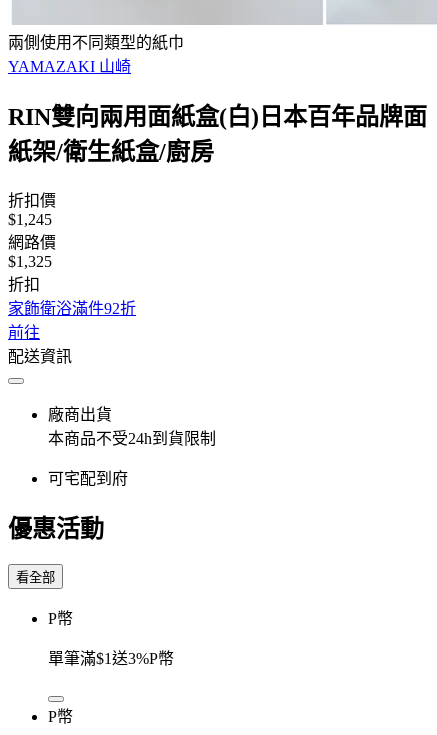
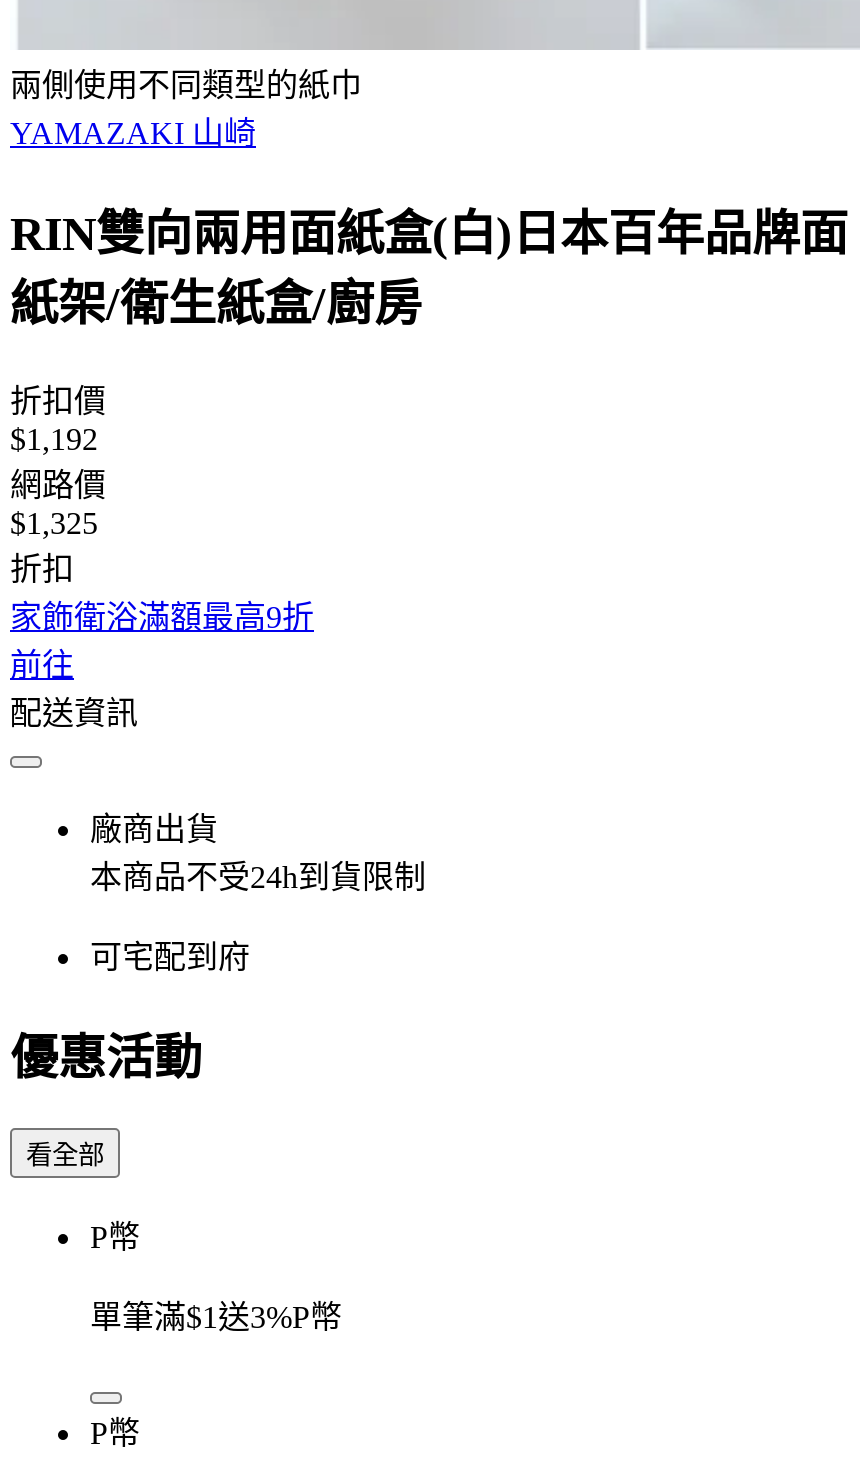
- $1,245
+ $1,192

- 家飾衛浴滿件92折
+ 家飾衛浴滿額最高9折
